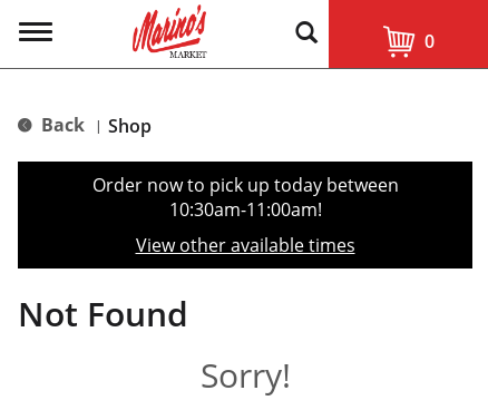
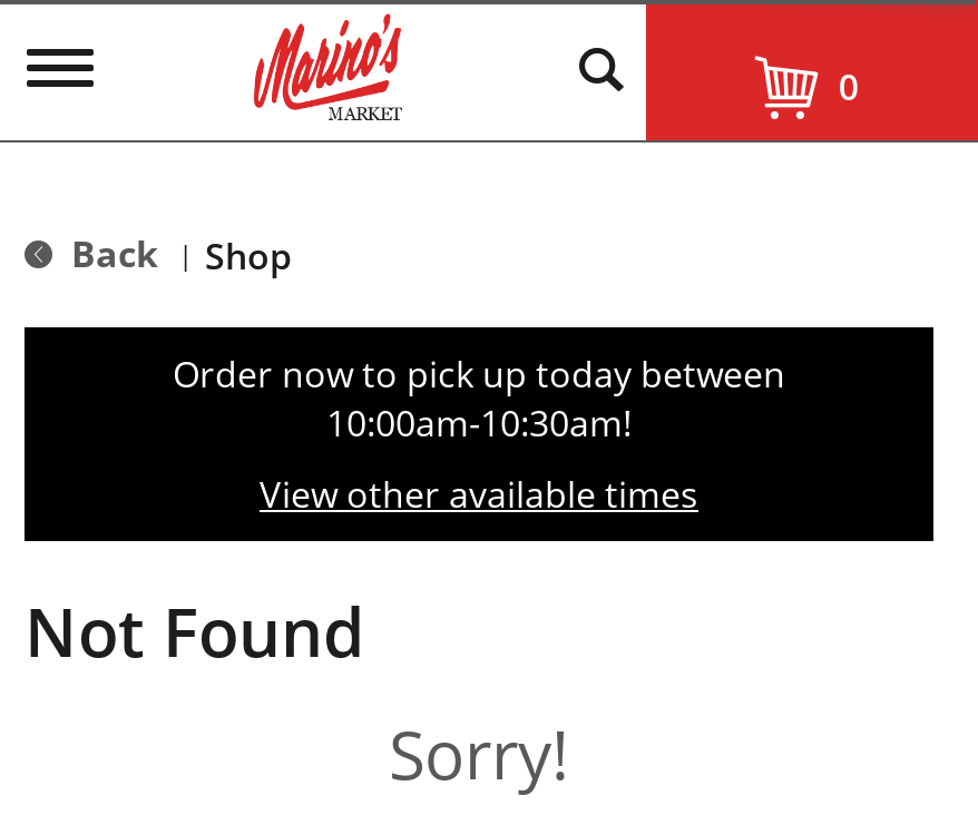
- 10:30am-11:00am!
+ 10:00am-10:30am!
